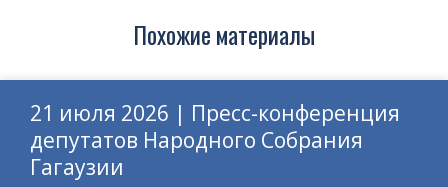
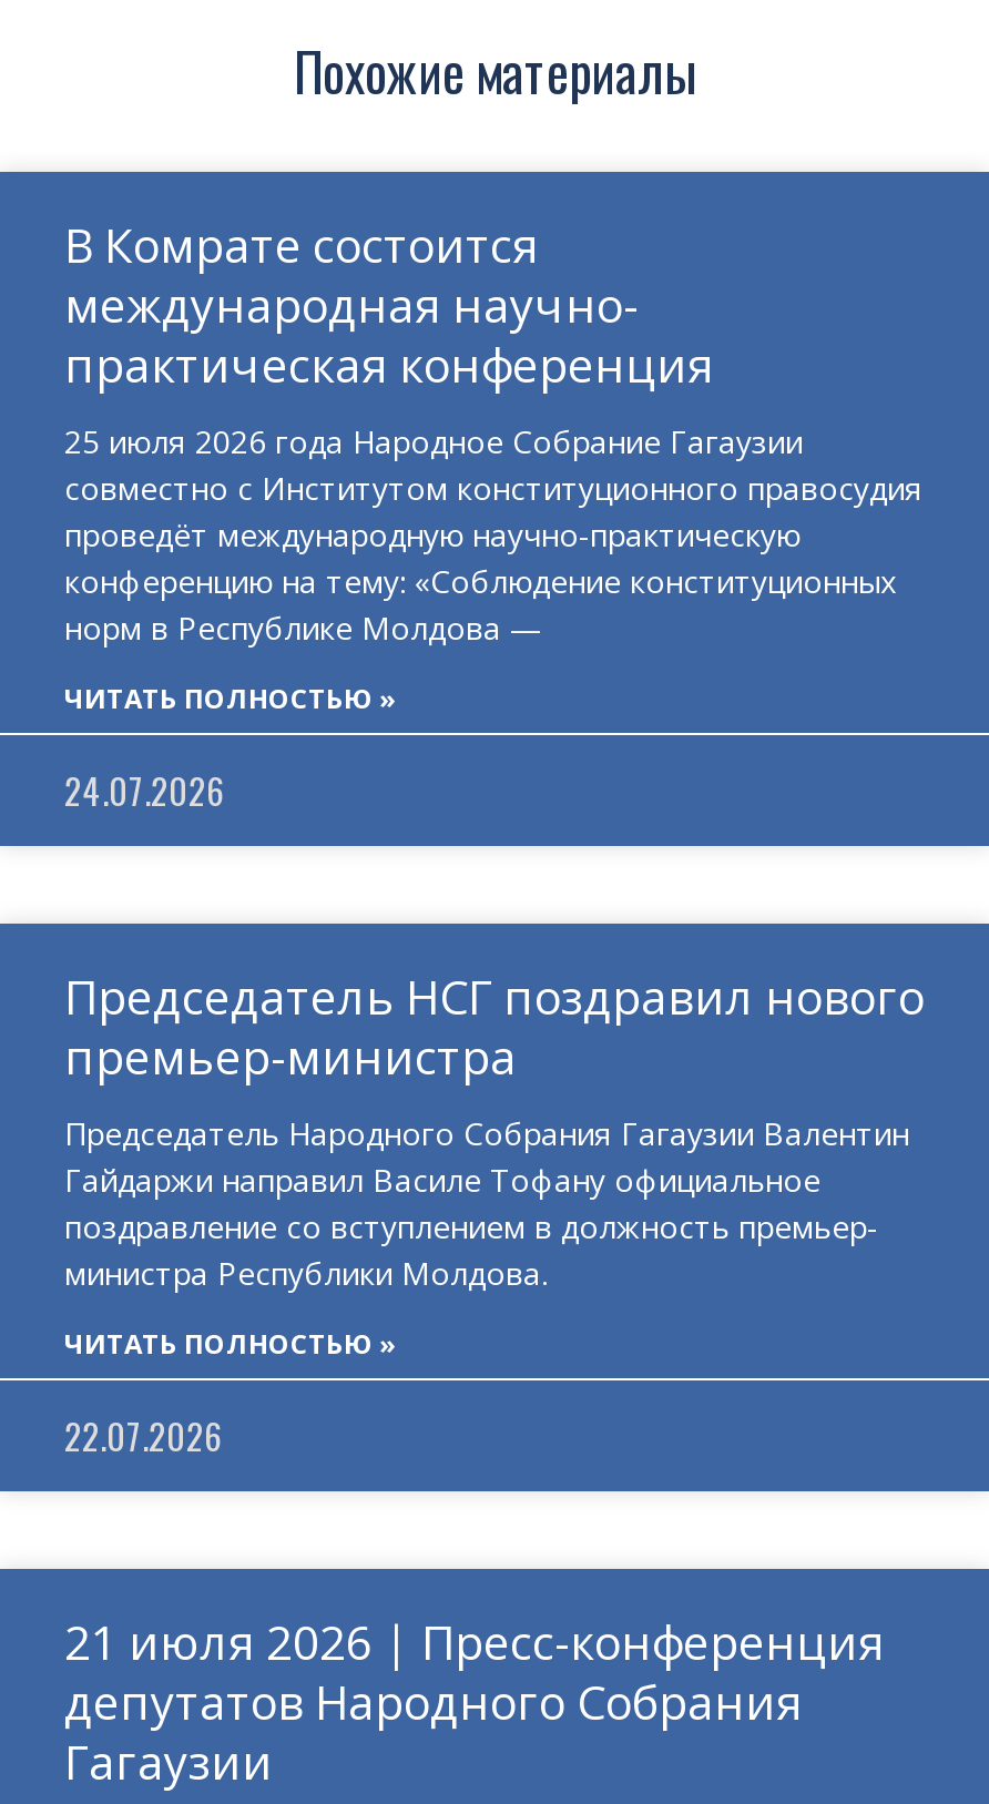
+ В Комрате состоится
+ международная научно-
+ практическая конференция
+ 25 июля 2026 года Народное Собрание Гагаузии
+ совместно с Институтом конституционного правосудия
+ проведёт международную научно-практическую
+ конференцию на тему: «Соблюдение конституционных
+ норм в Республике Молдова —
+ ЧИТАТЬ ПОЛНОСТЬЮ »
+ 24.07.2026
+ Председатель НСГ поздравил нового
+ премьер-министра
+ Председатель Народного Собрания Гагаузии Валентин
+ Гайдаржи направил Василе Тофану официальное
+ поздравление со вступлением в должность премьер-
+ министра Республики Молдова.
+ ЧИТАТЬ ПОЛНОСТЬЮ »
+ 22.07.2026
